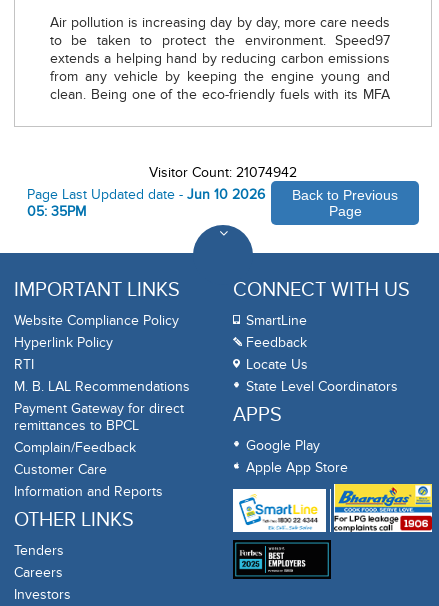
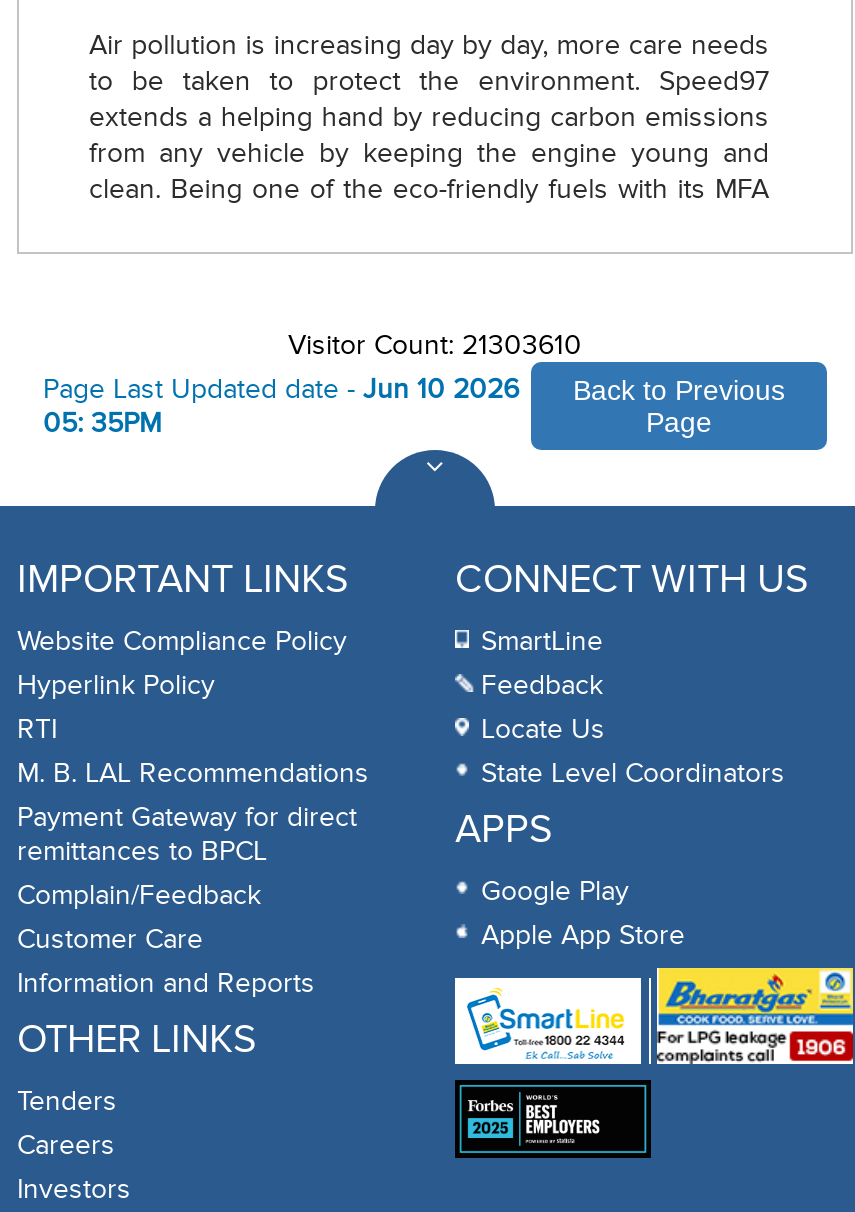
- Visitor Count: 21074942
+ Visitor Count: 21303610
